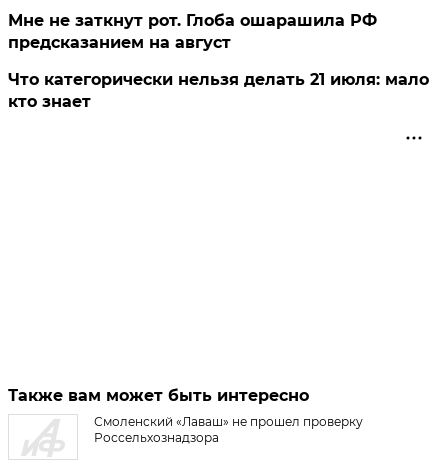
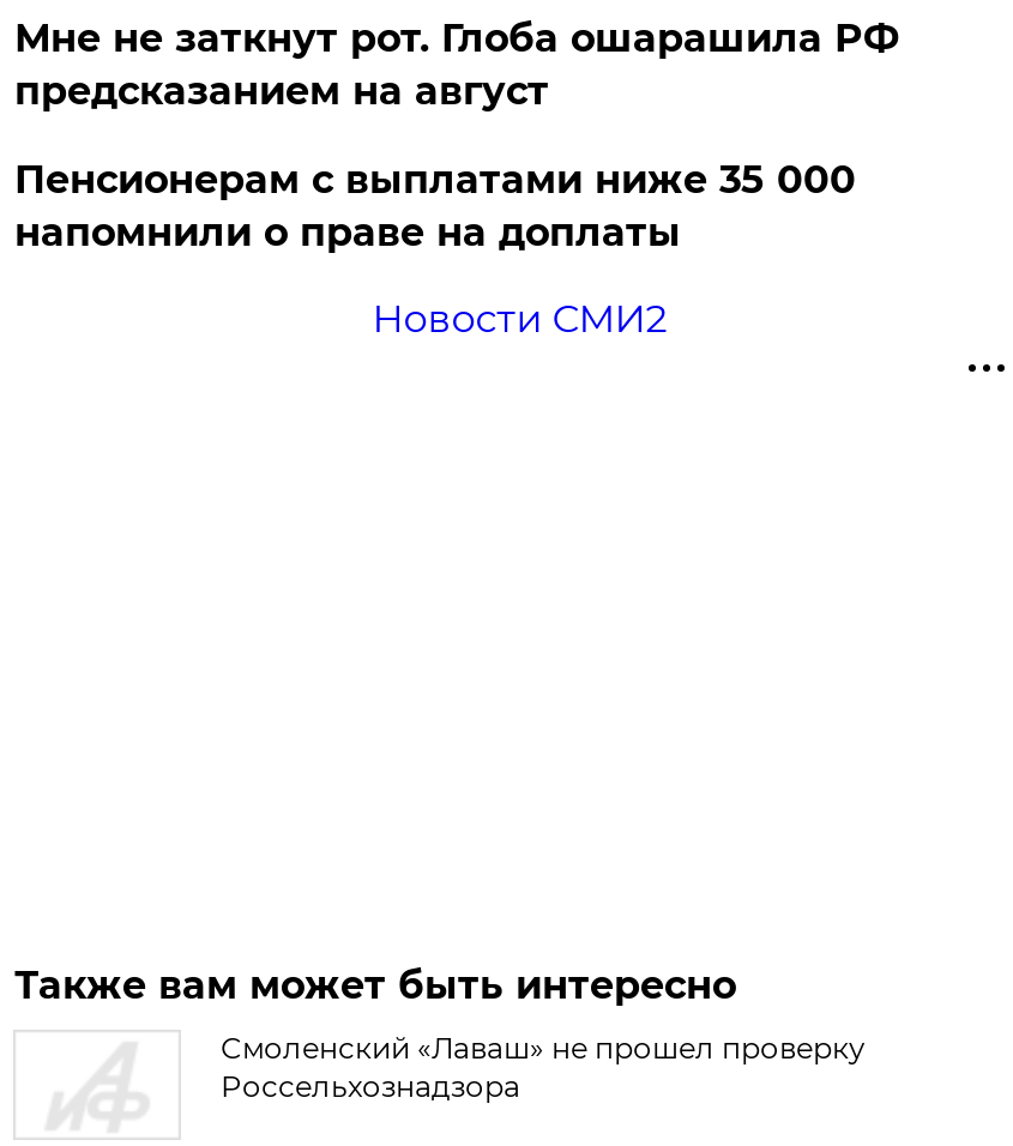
- Что категорически нельзя делать 21 июля: мало
- кто знает
+ Пенсионерам с выплатами ниже 35 000
+ напомнили о праве на доплаты
+ Новости СМИ2
